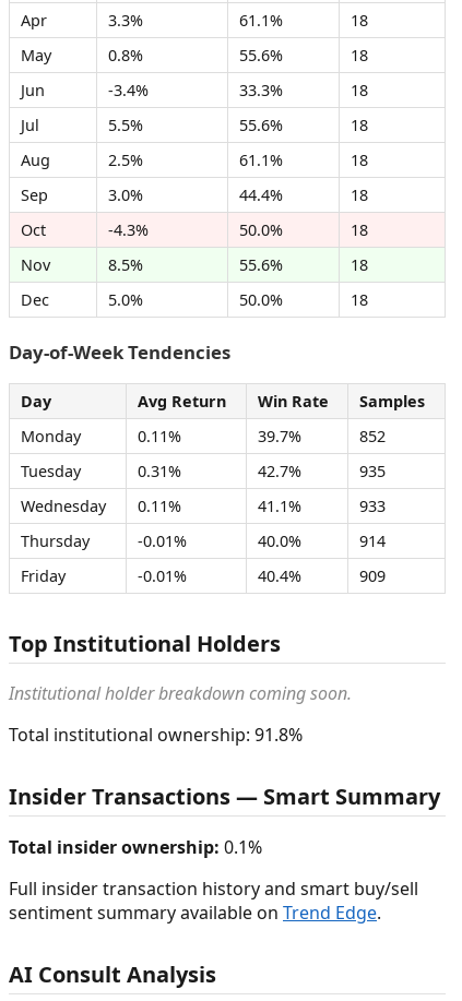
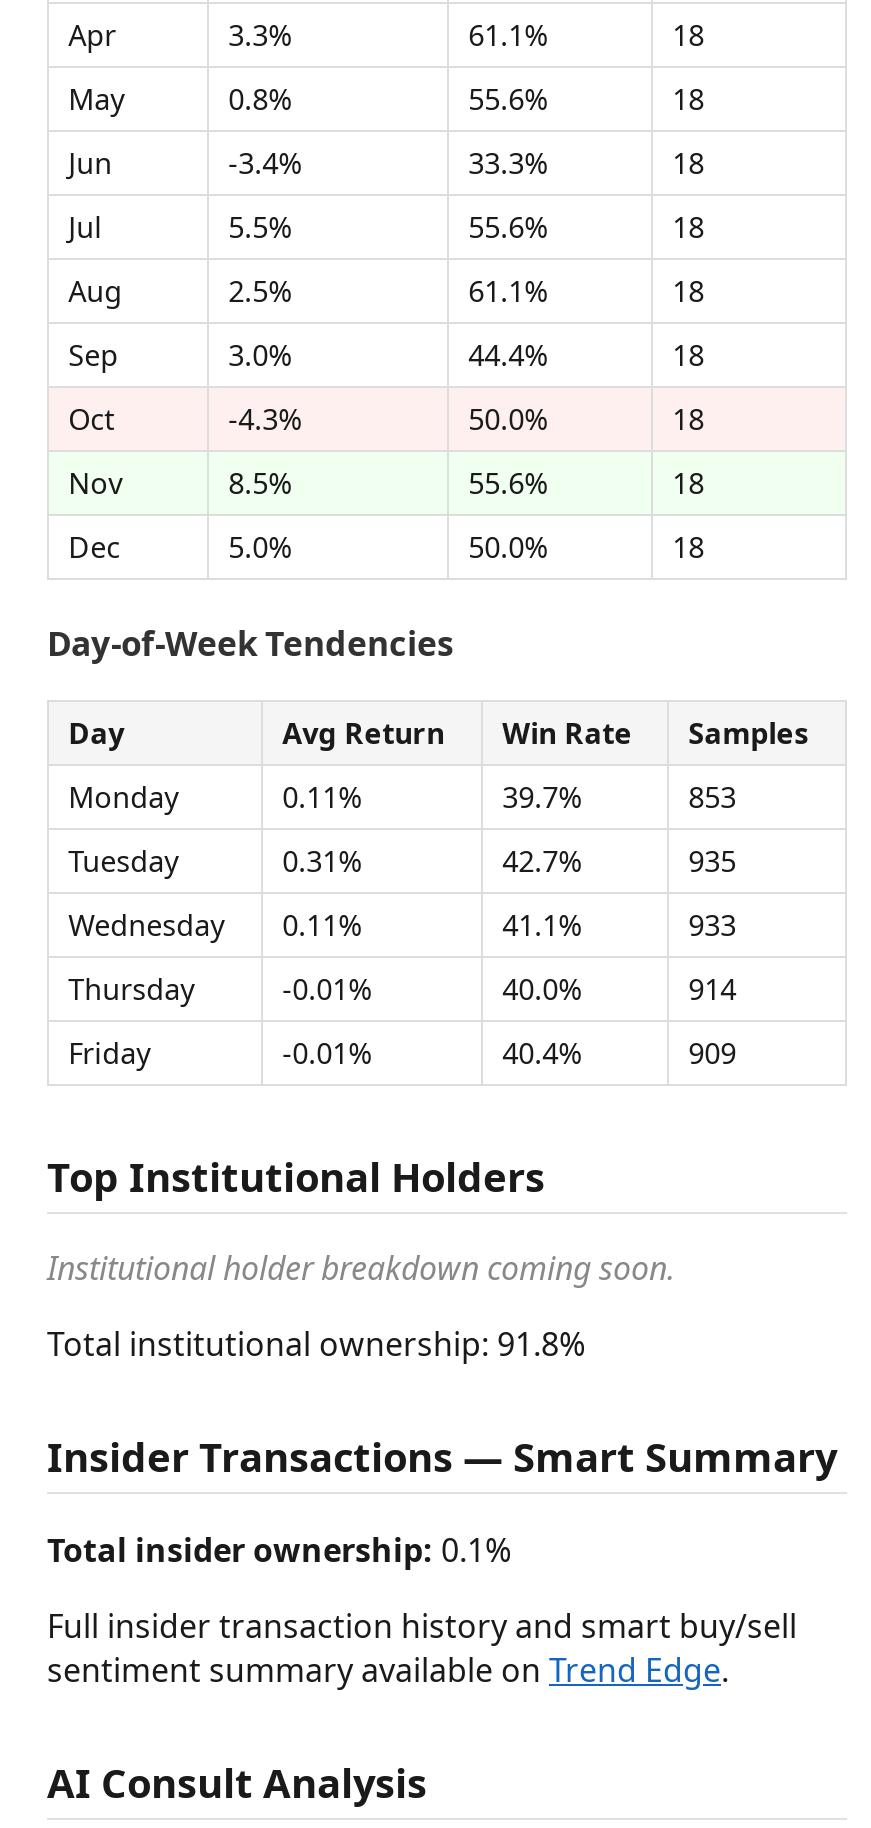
- 852
+ 853
